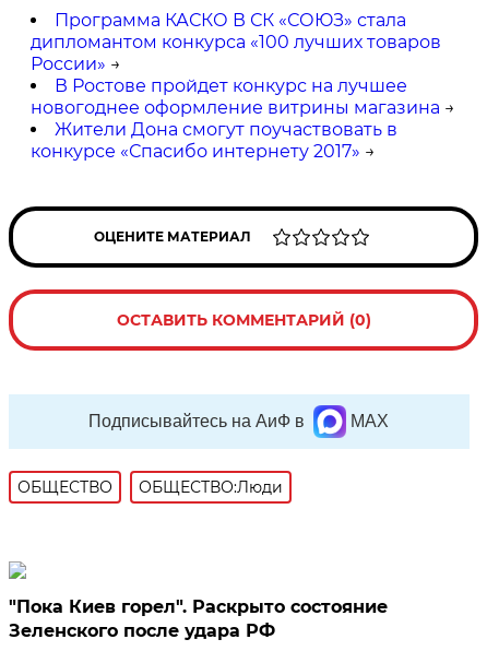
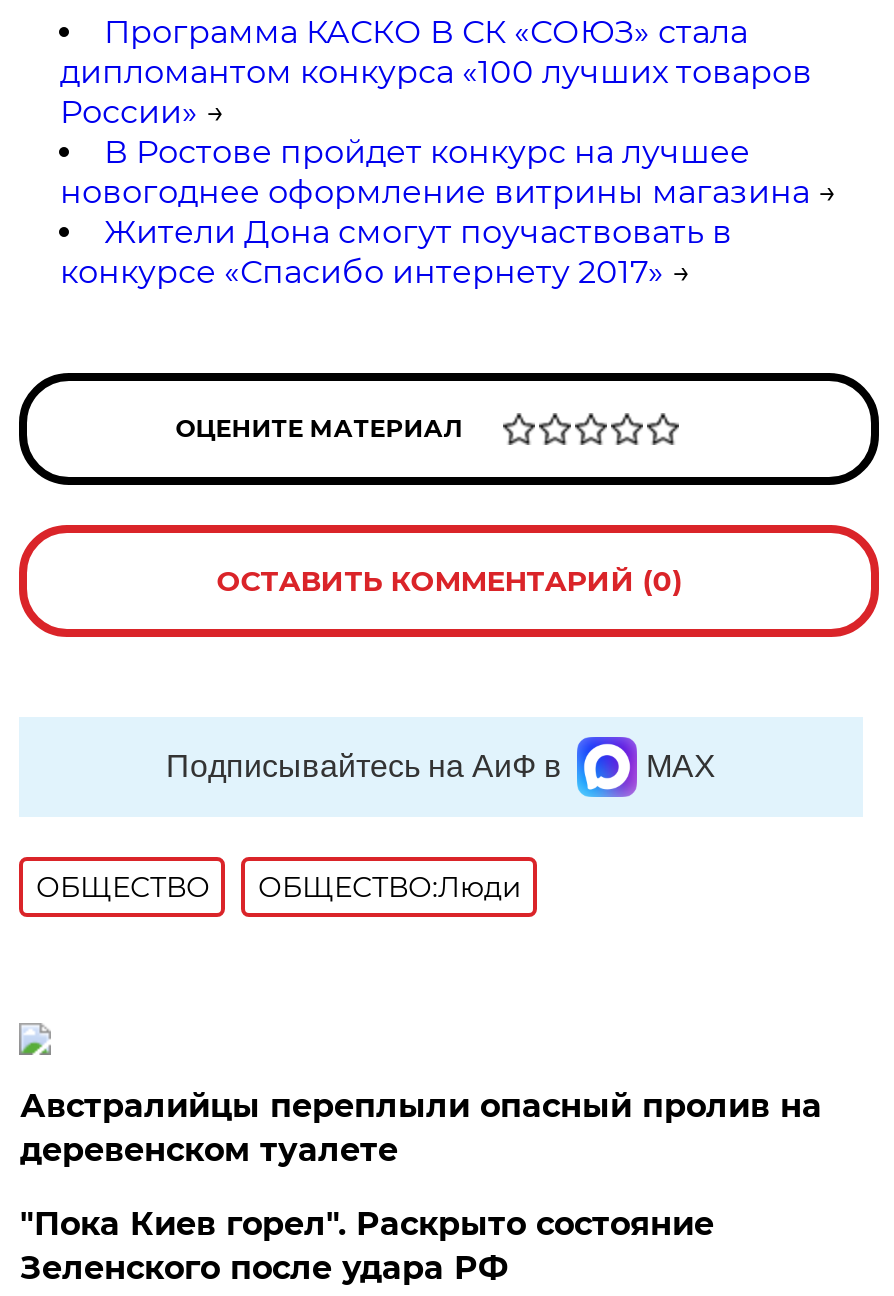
+ Австралийцы переплыли опасный пролив на
+ деревенском туалете
